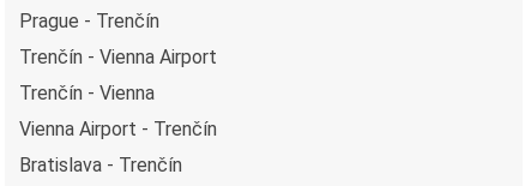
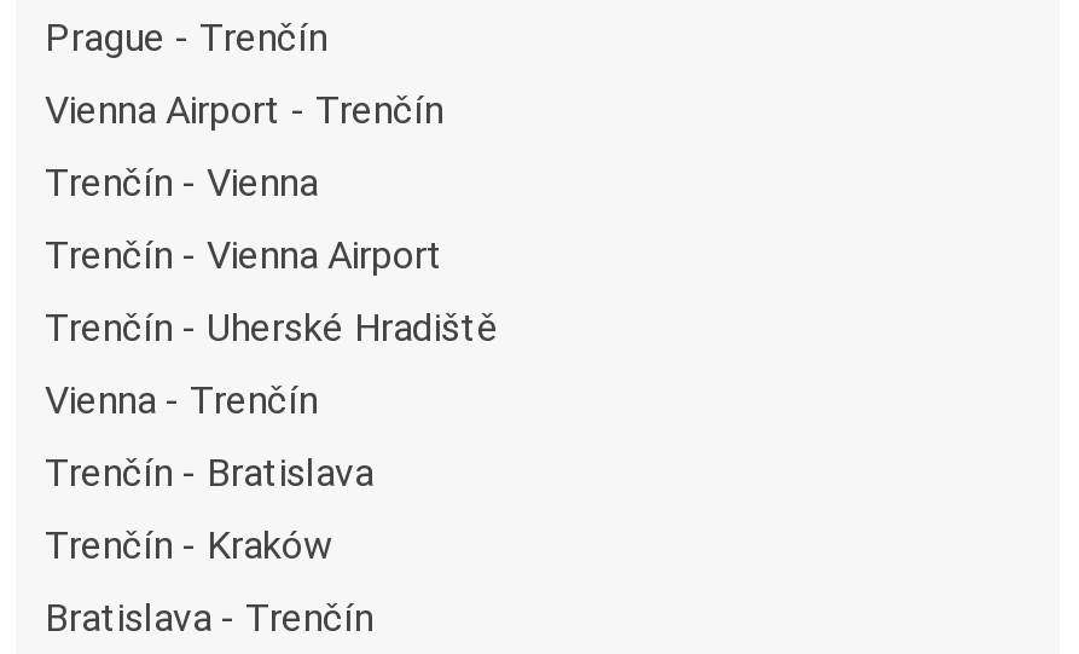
+ Trenčín - Uherské Hradiště
+ Vienna - Trenčín
+ Trenčín - Bratislava
+ Trenčín - Kraków

moved up: Trenčín - Vienna | Vienna Airport - Trenčín
